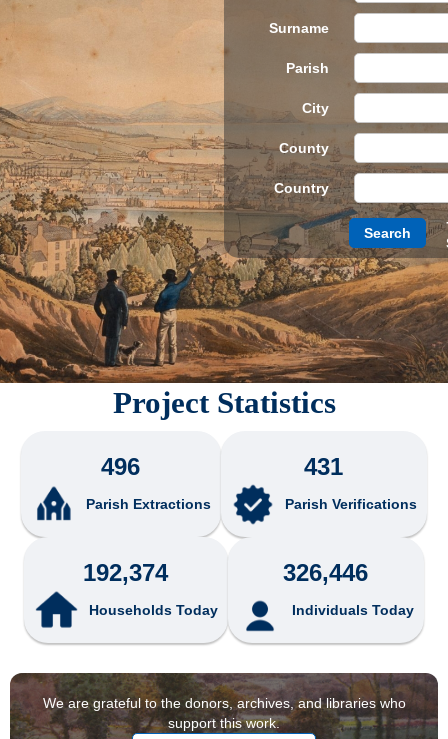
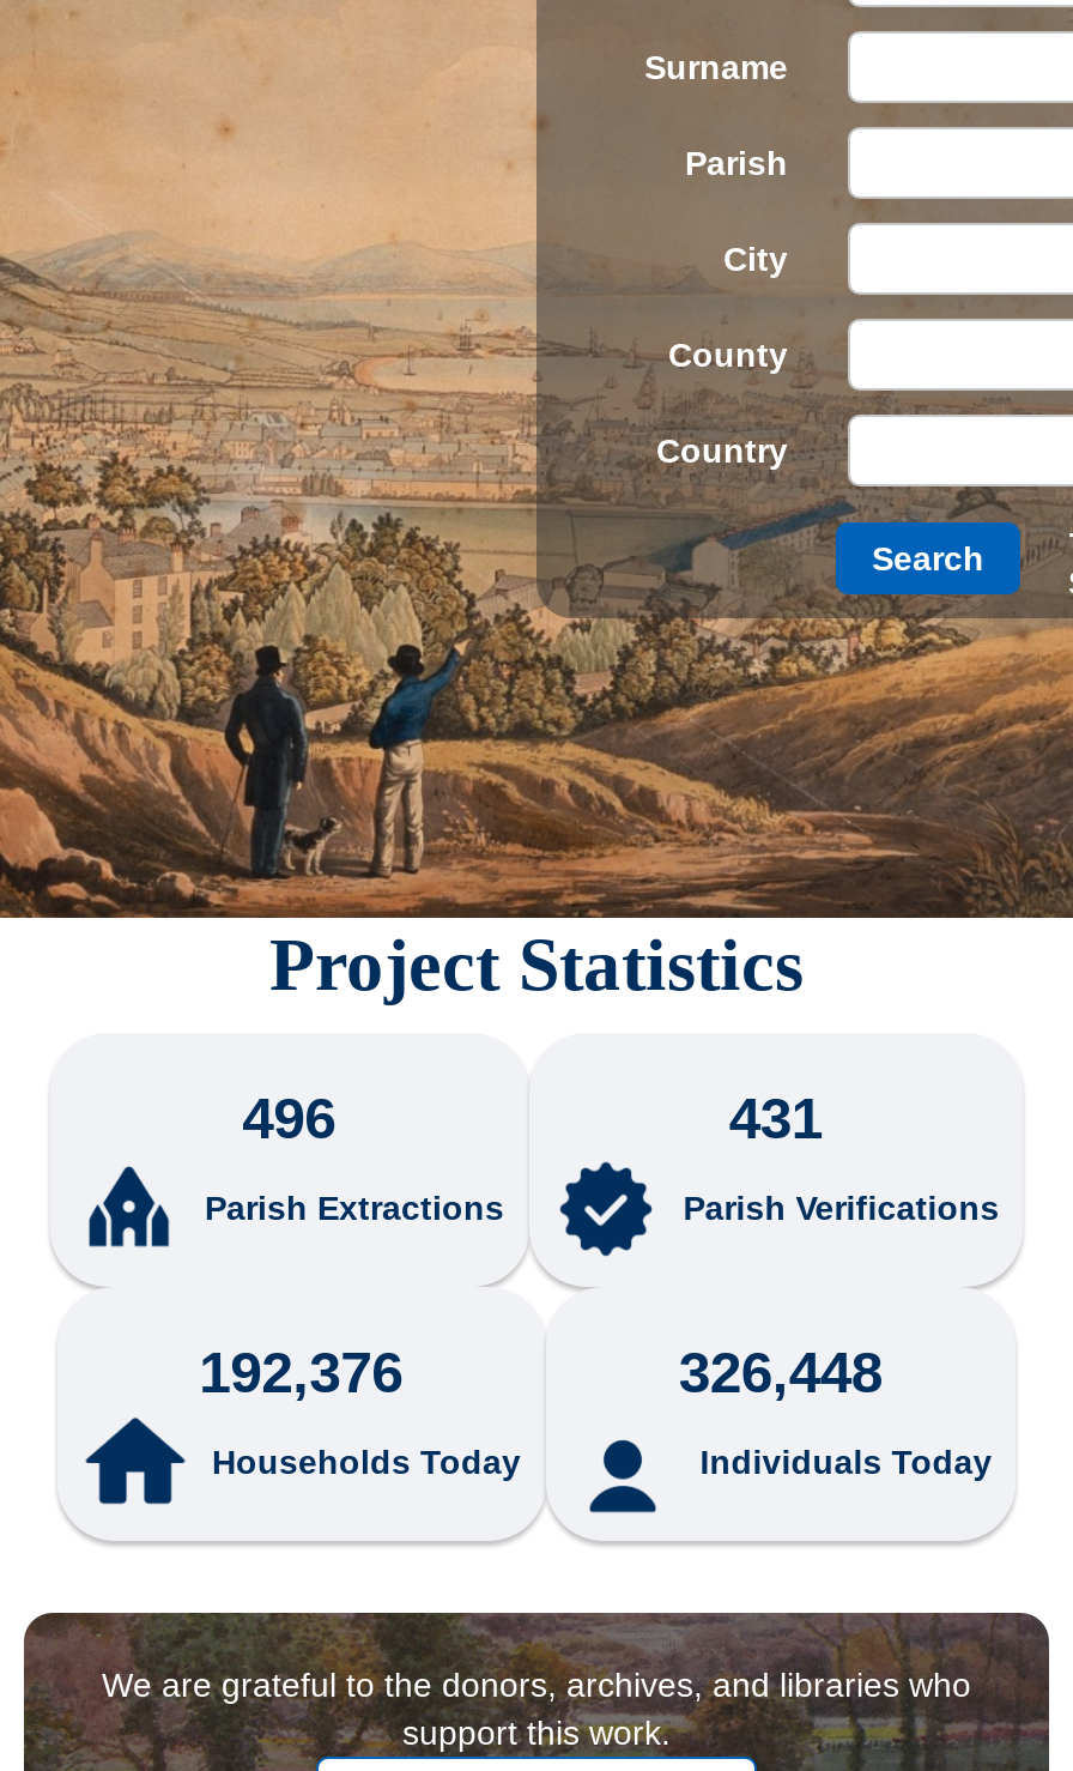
- 192,374
+ 192,376

- 326,446
+ 326,448
